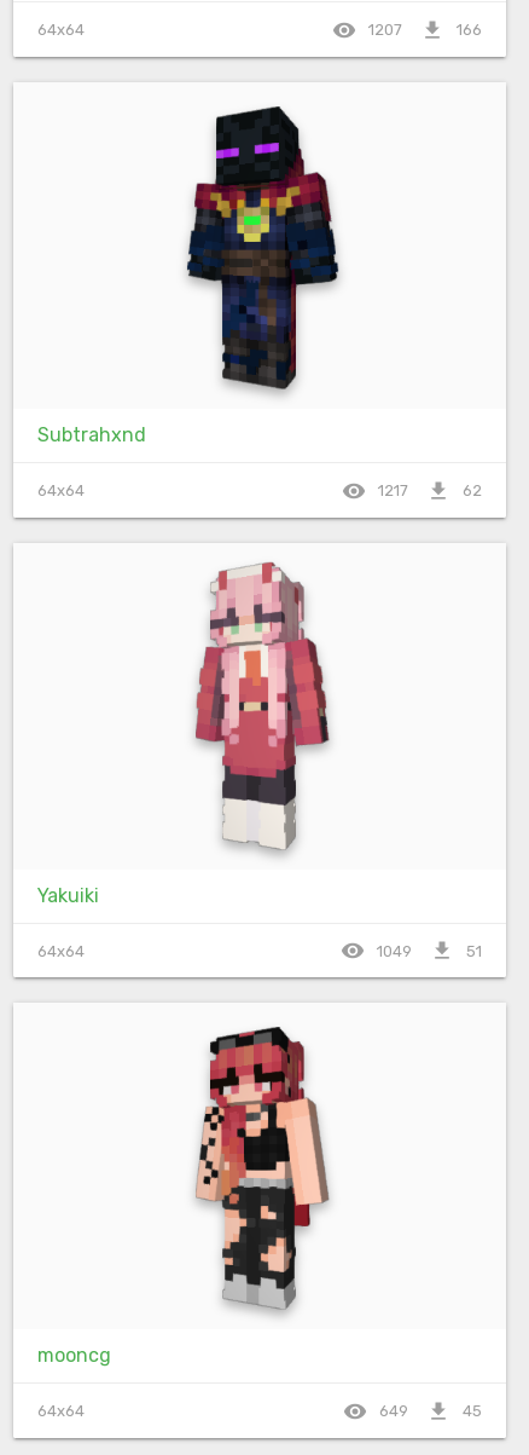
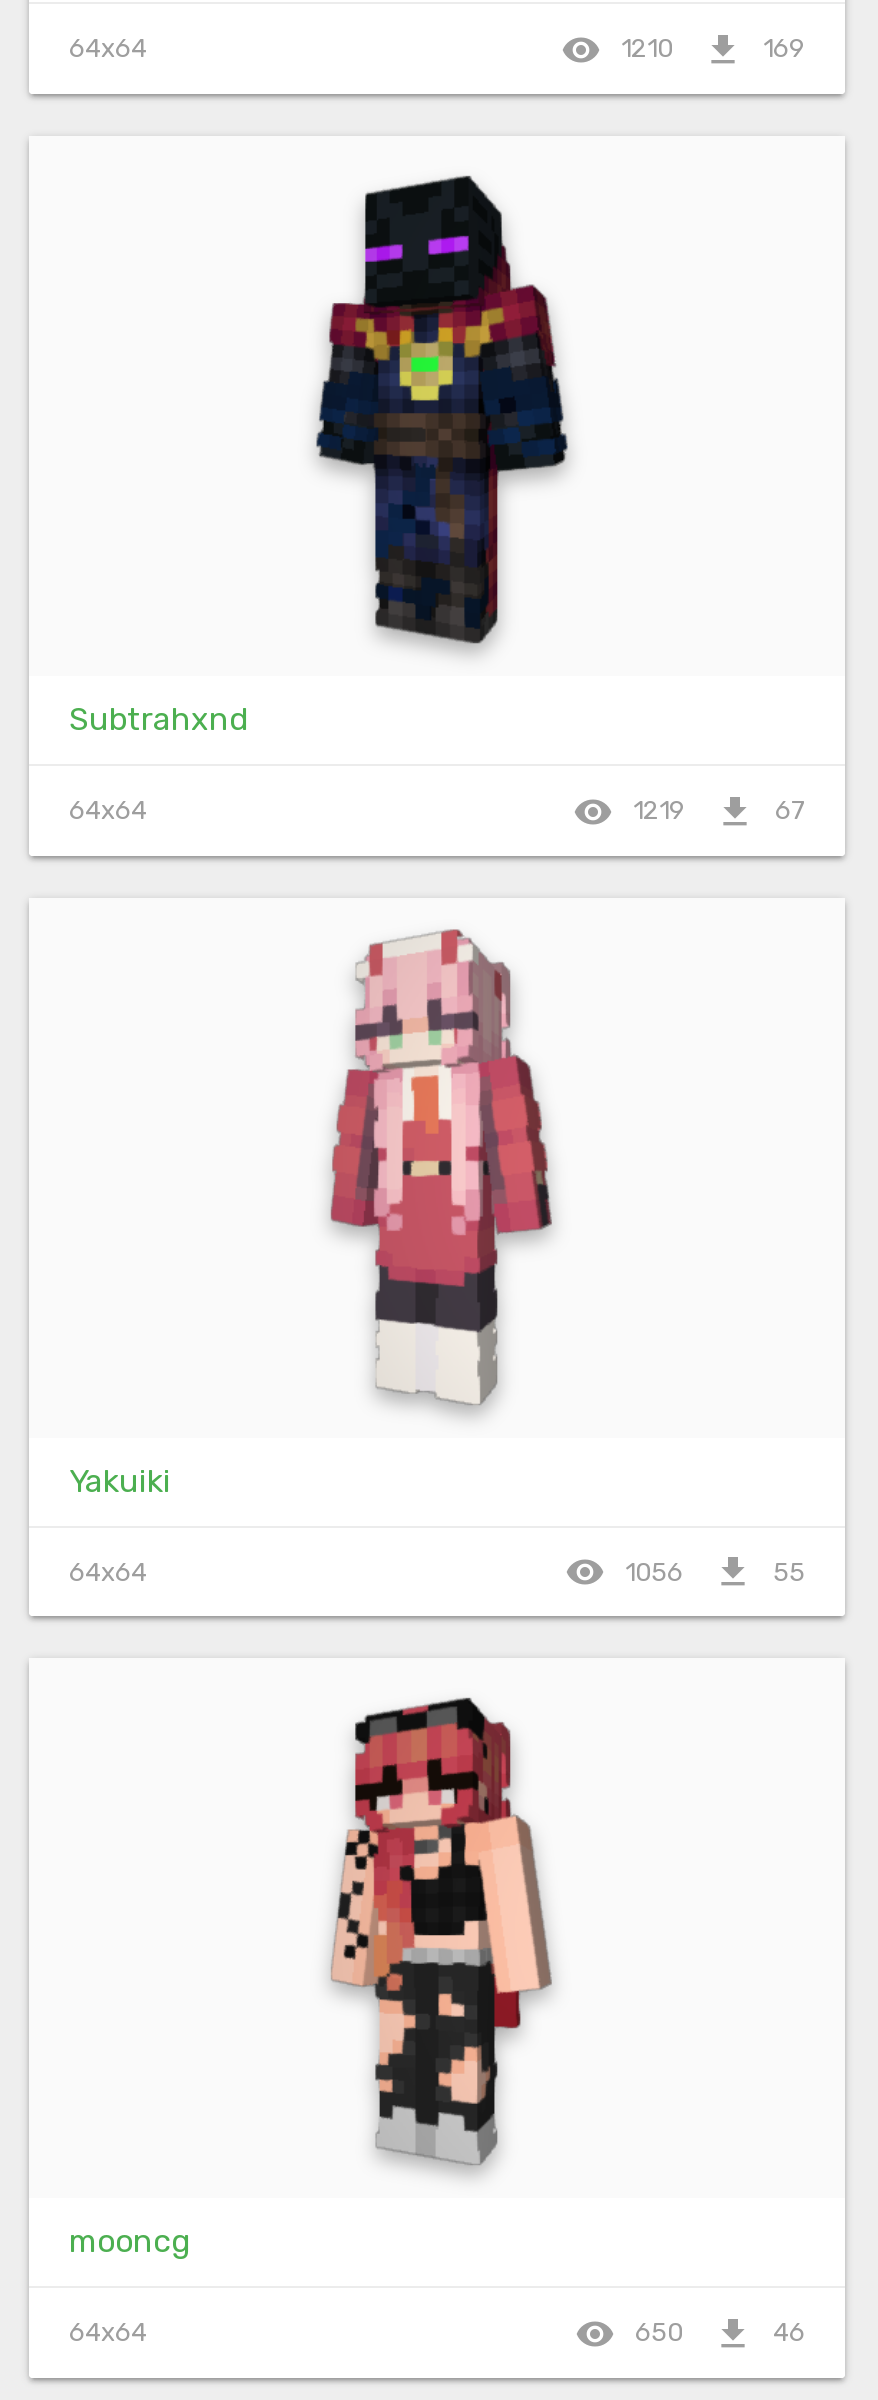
- 1207
+ 1210

- 166
+ 169

- 1217
+ 1219

- 62
+ 67

- 1049
+ 1056

- 51
+ 55

- 649
+ 650

- 45
+ 46
